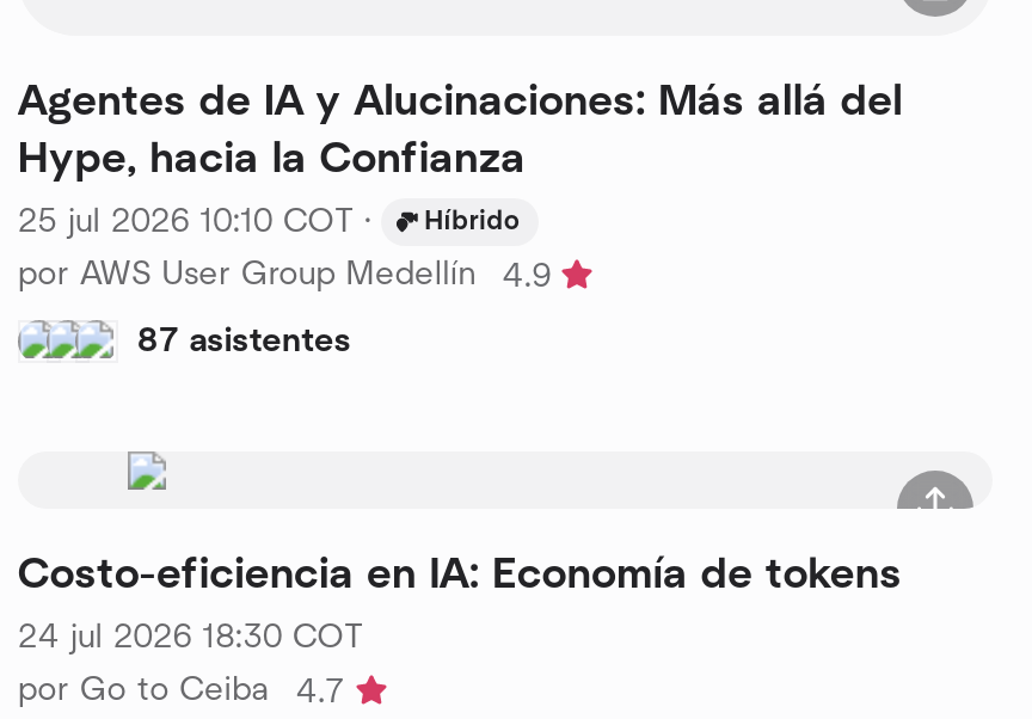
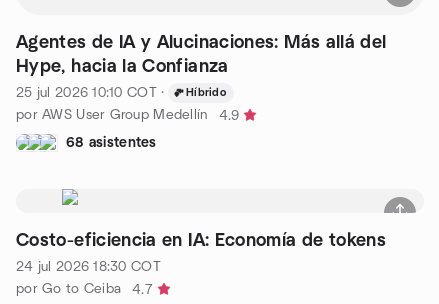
- 87 asistentes
+ 68 asistentes
